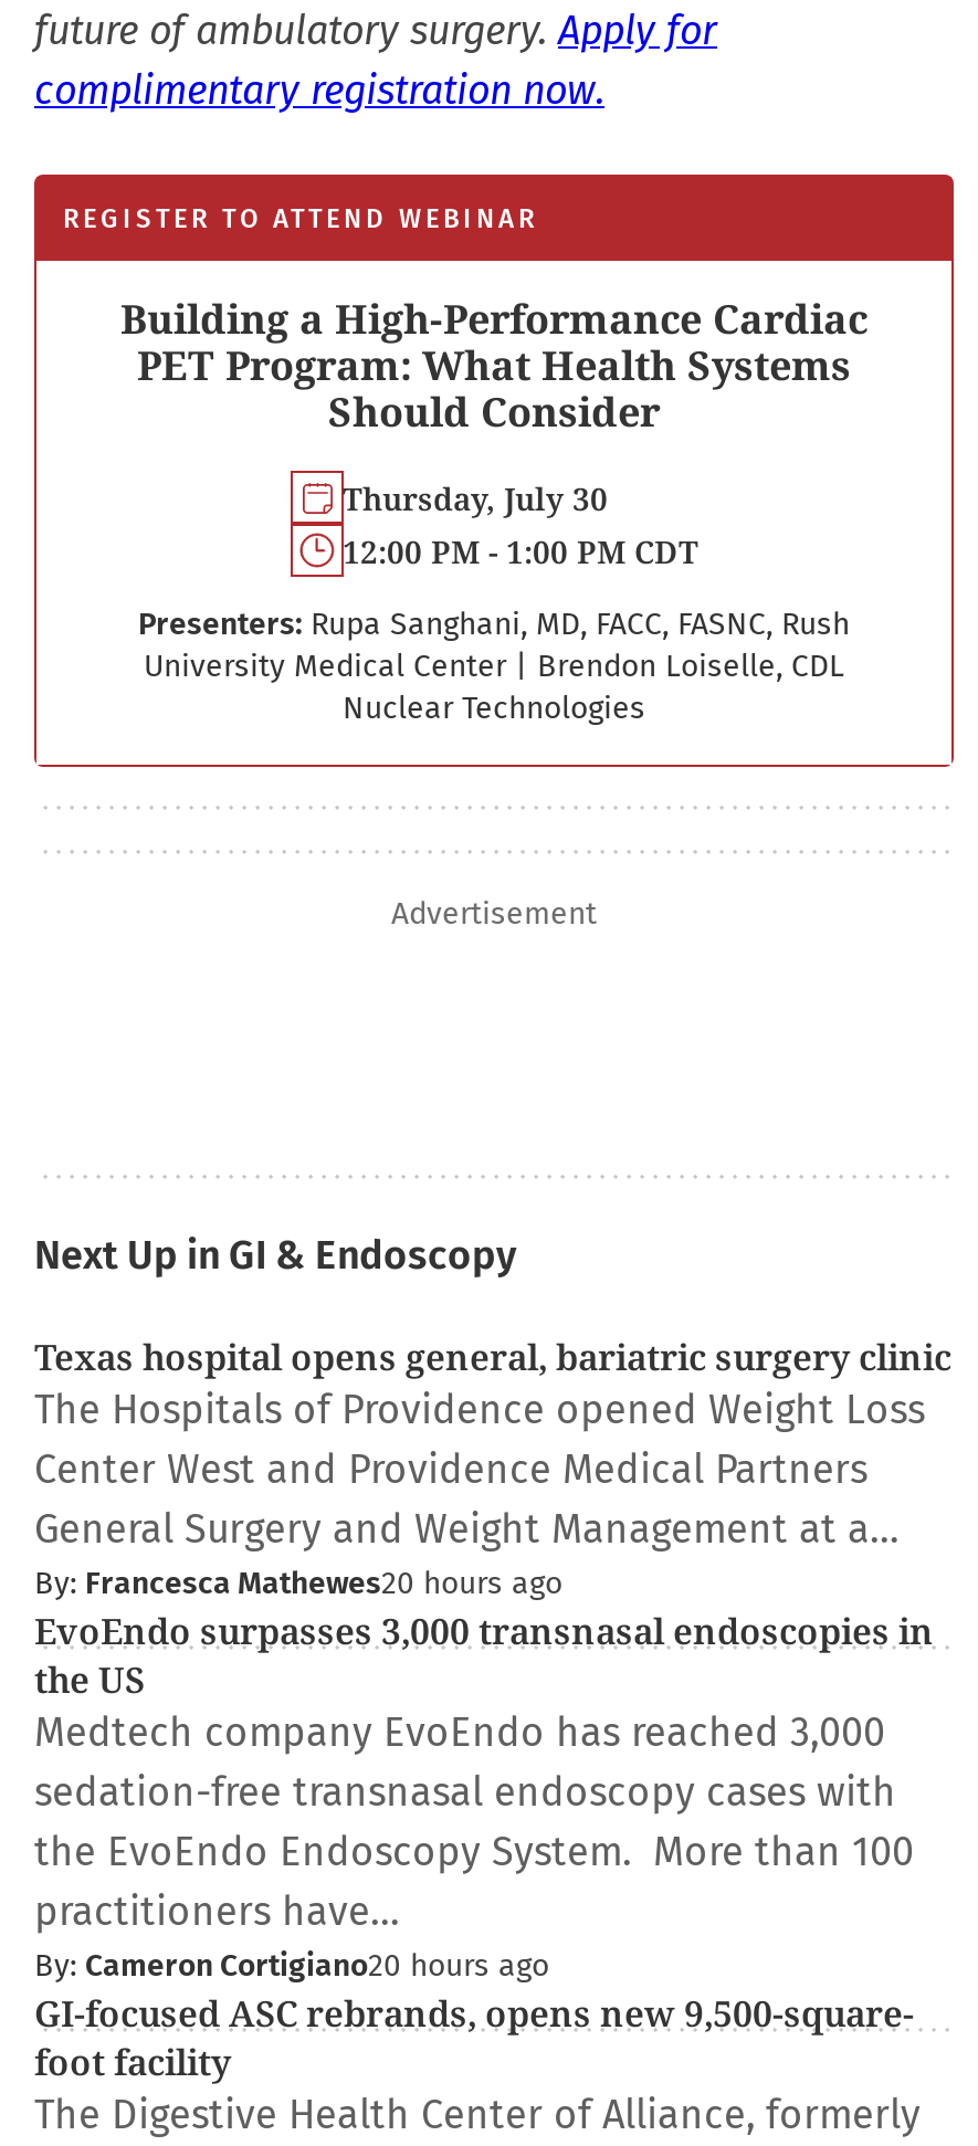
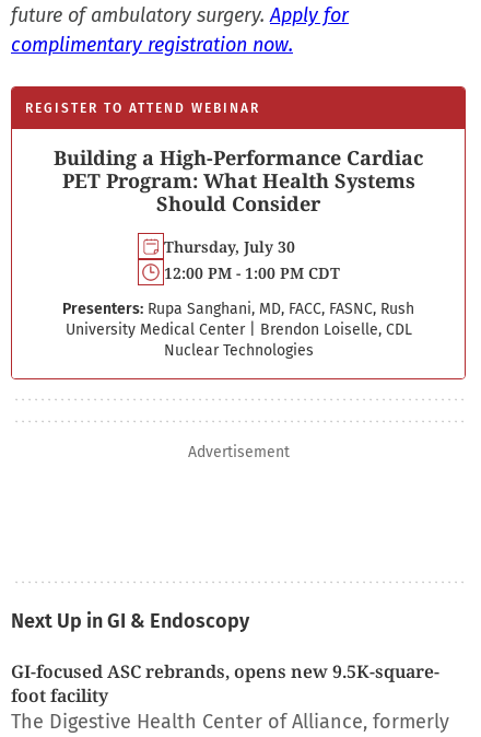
- Texas hospital opens general, bariatric surgery clinic
- The Hospitals of Providence opened Weight Loss
- Center West and Providence Medical Partners
- General Surgery and Weight Management at a…
- By: Francesca Mathewes20 hours ago
- EvoEndo surpasses 3,000 transnasal endoscopies in
- the US
- Medtech company EvoEndo has reached 3,000
- sedation-free transnasal endoscopy cases with
- the EvoEndo Endoscopy System. More than 100
- practitioners have…
- By: Cameron Cortigiano20 hours ago
- GI-focused ASC rebrands, opens new 9,500-square-
+ GI-focused ASC rebrands, opens new 9.5K-square-
